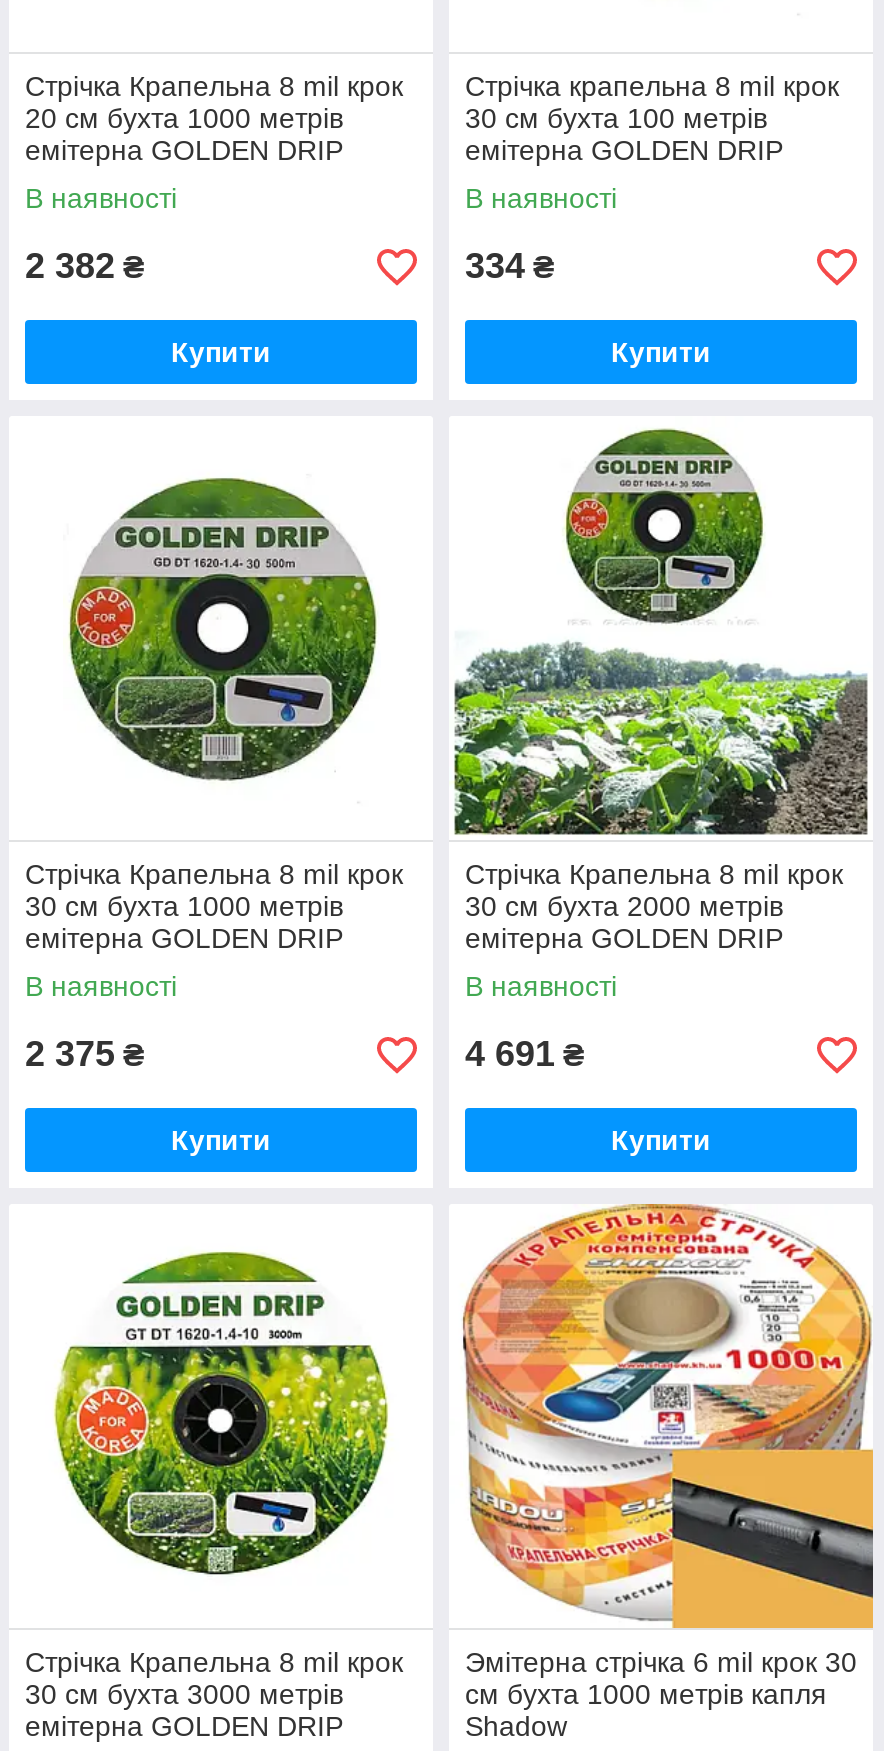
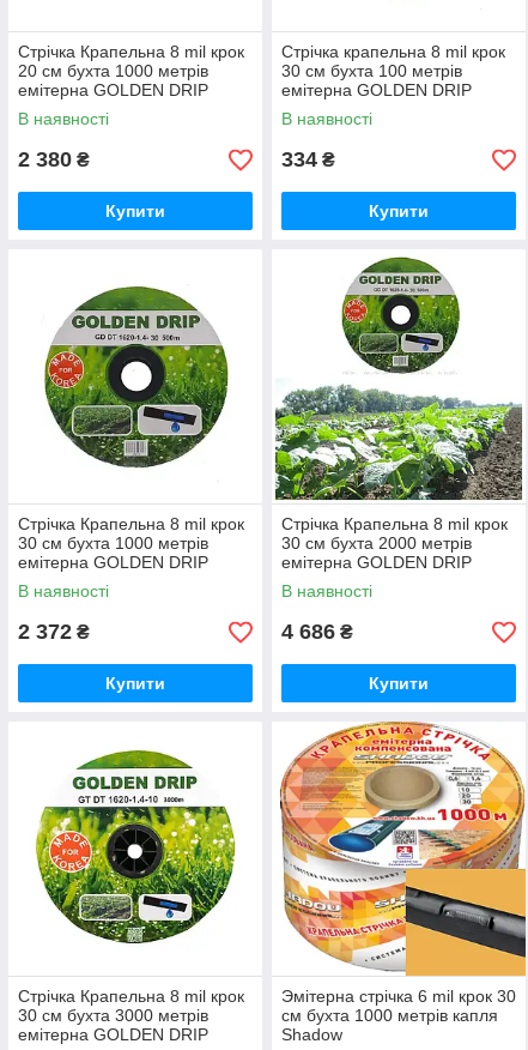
- 2 382 ₴
+ 2 380 ₴

- 2 375 ₴
+ 2 372 ₴

- 4 691 ₴
+ 4 686 ₴
